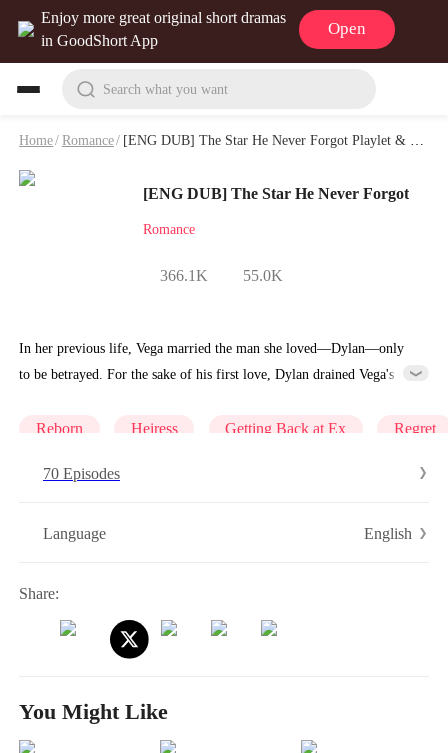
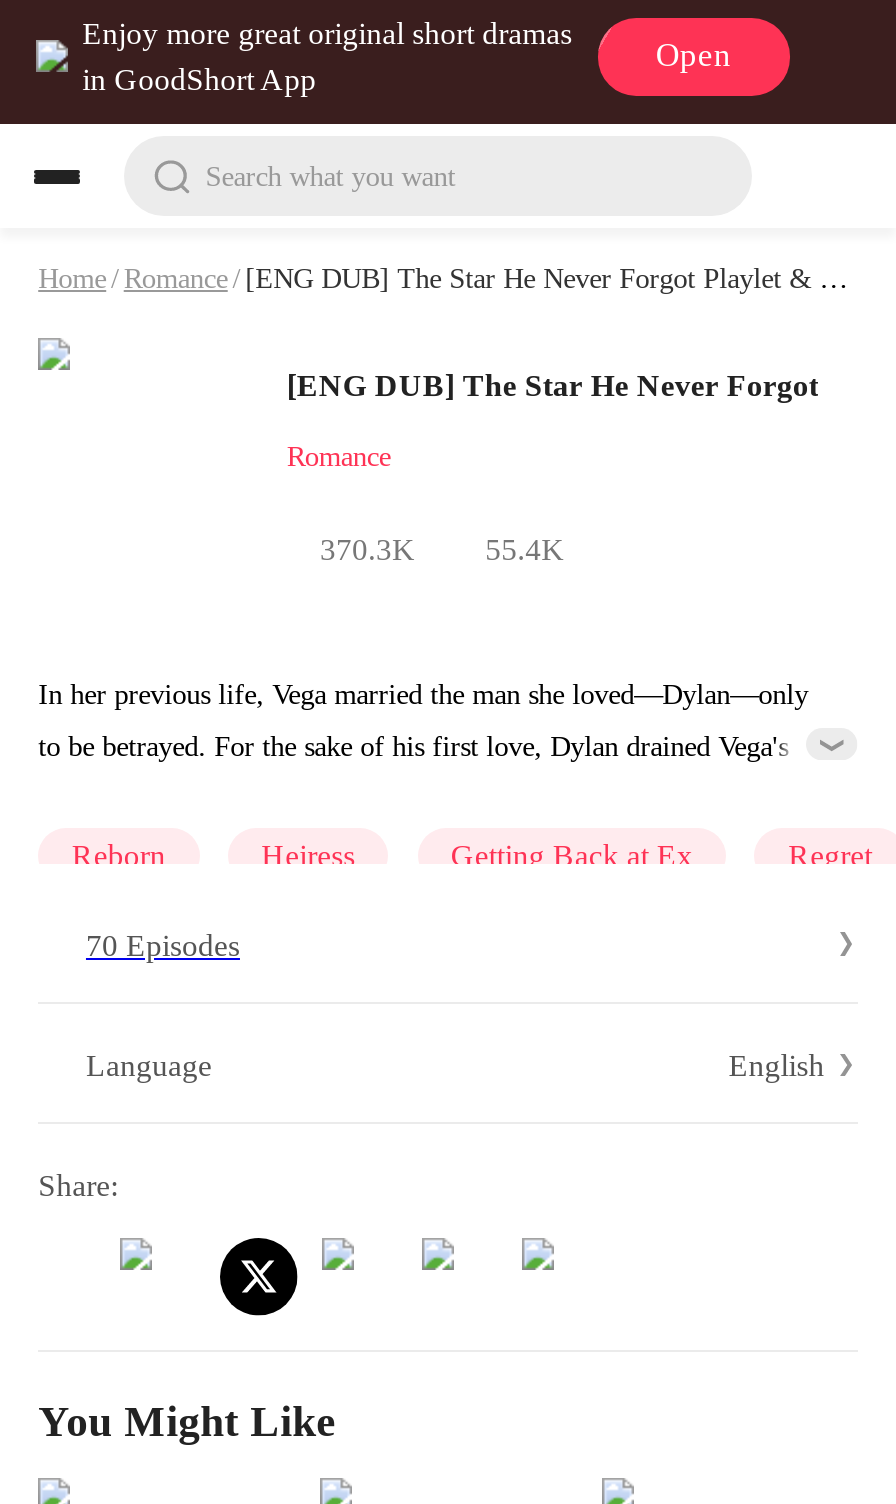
- 366.1K
- 55.0K
+ 370.3K
+ 55.4K
